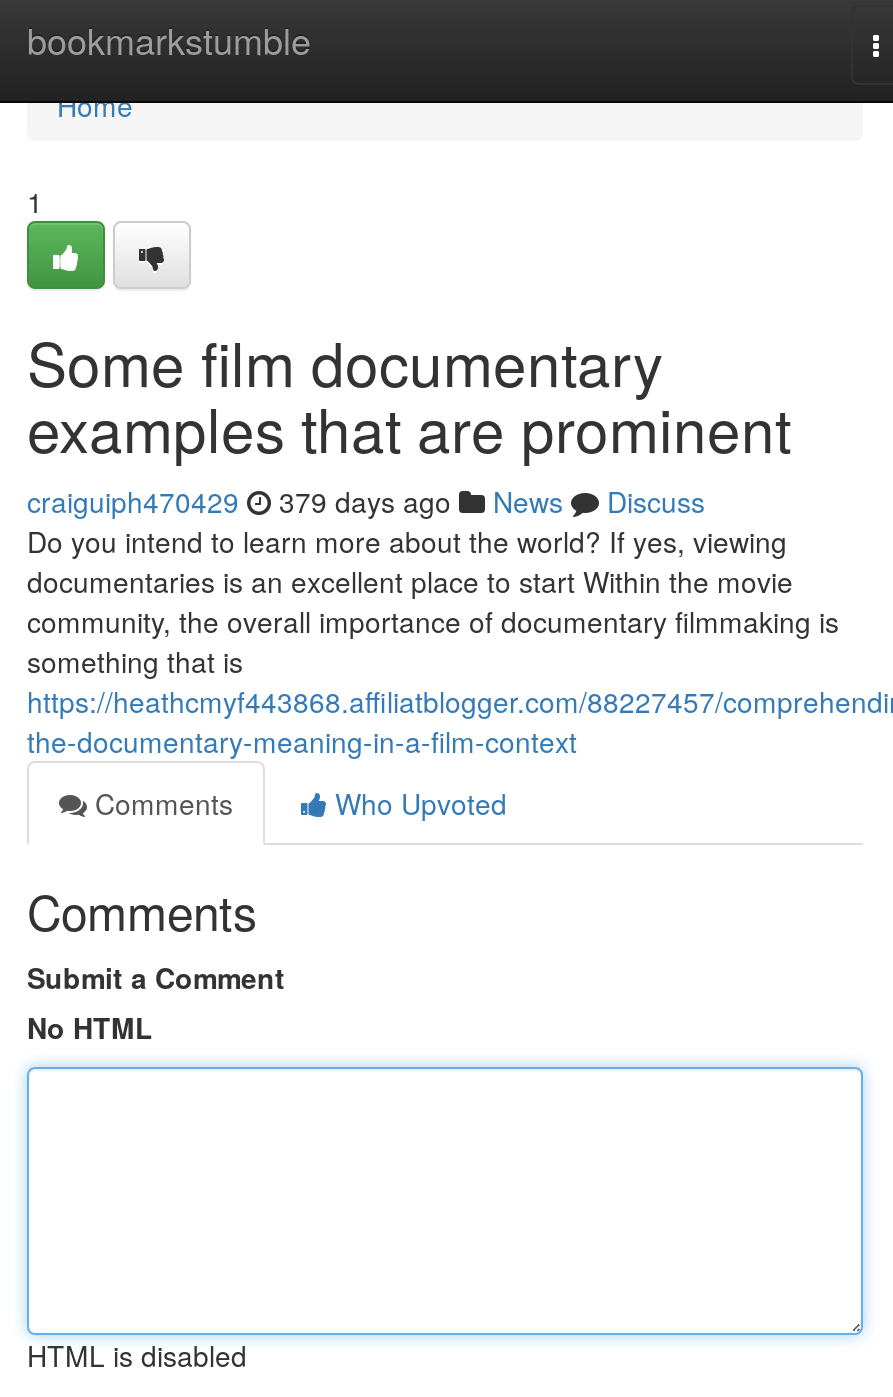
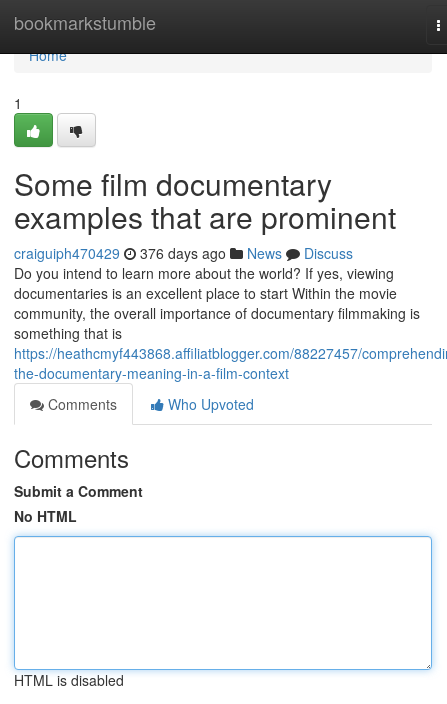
- craiguiph470429 379 days ago News Discuss
+ craiguiph470429 376 days ago News Discuss
